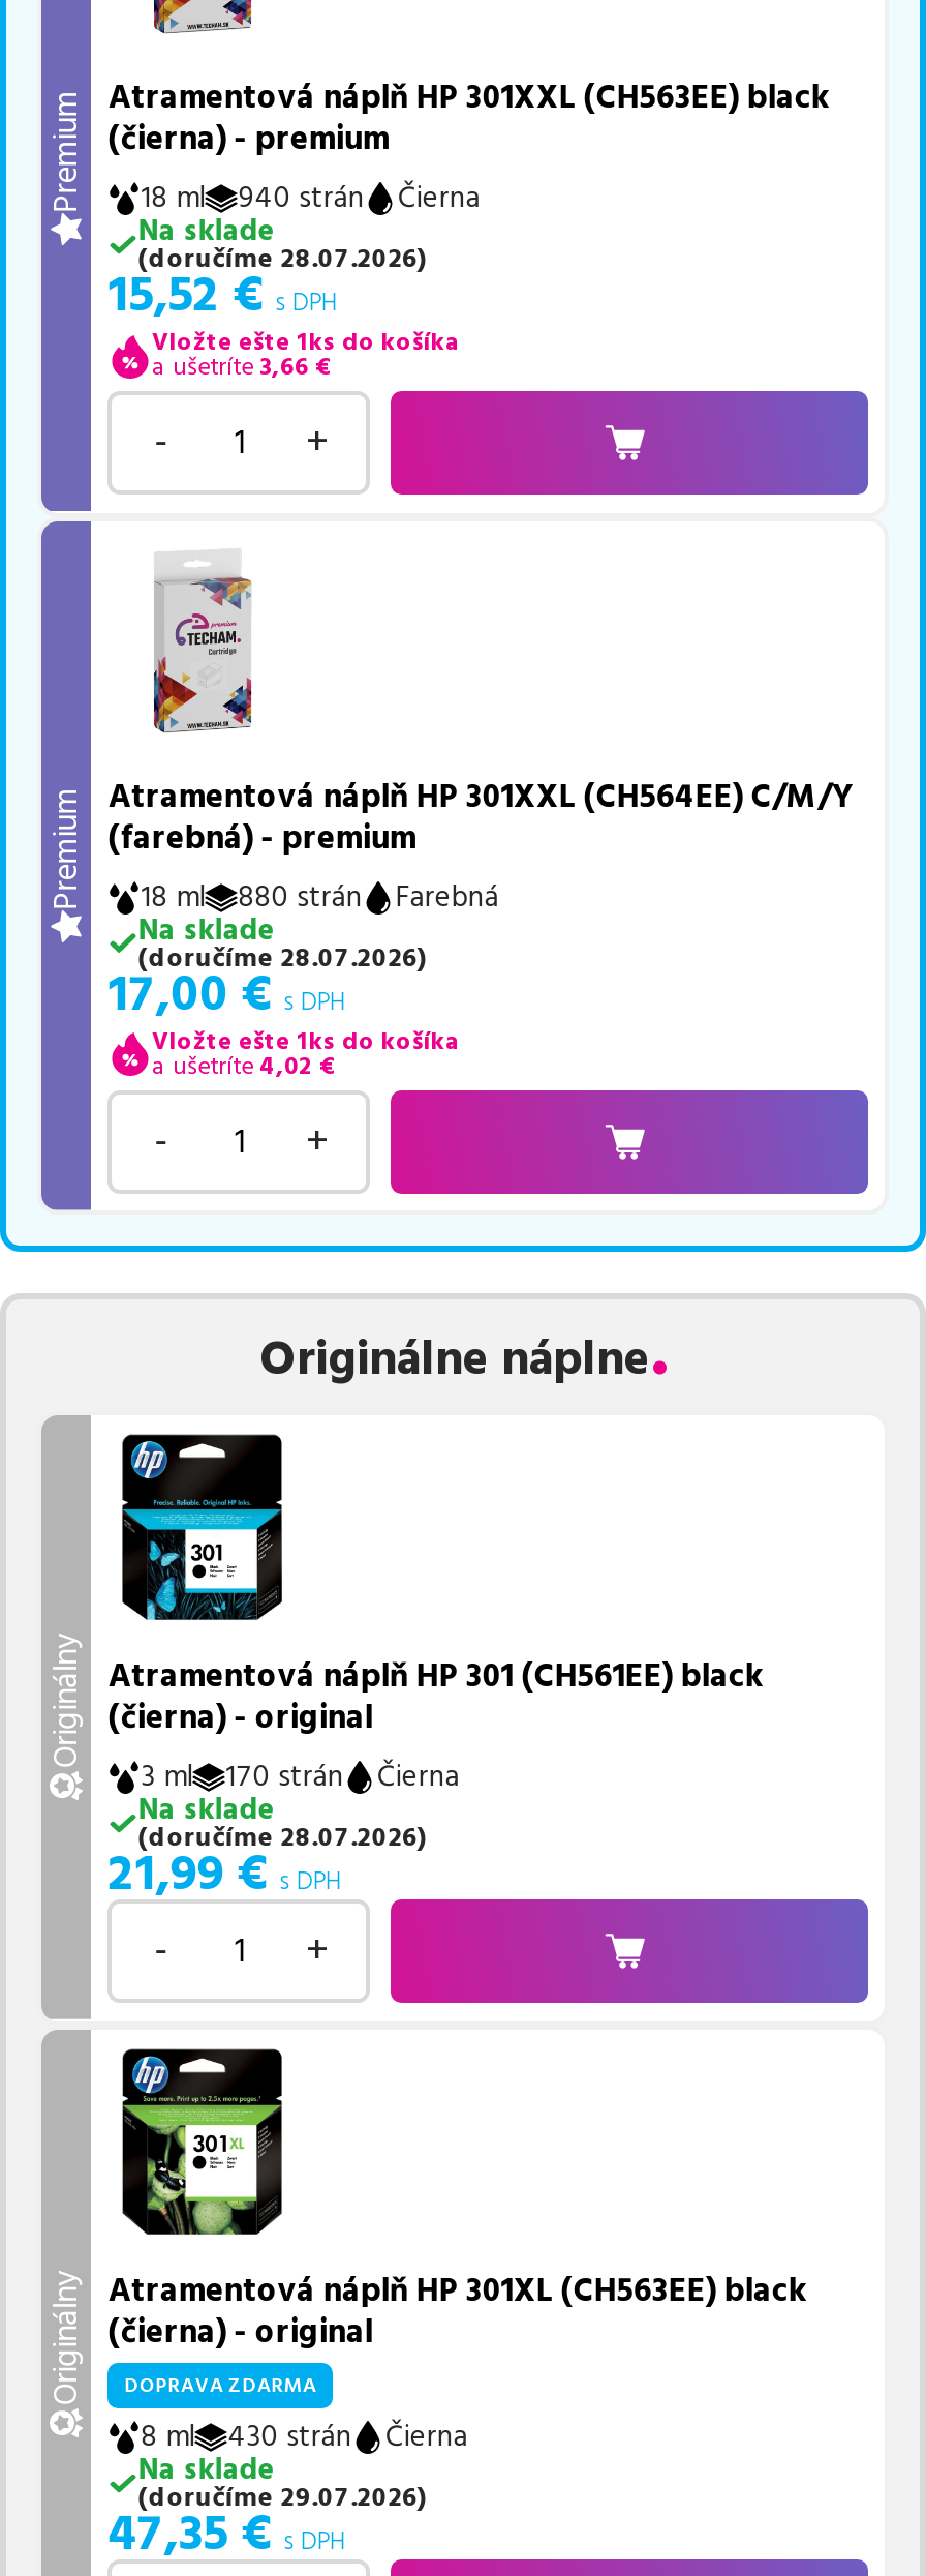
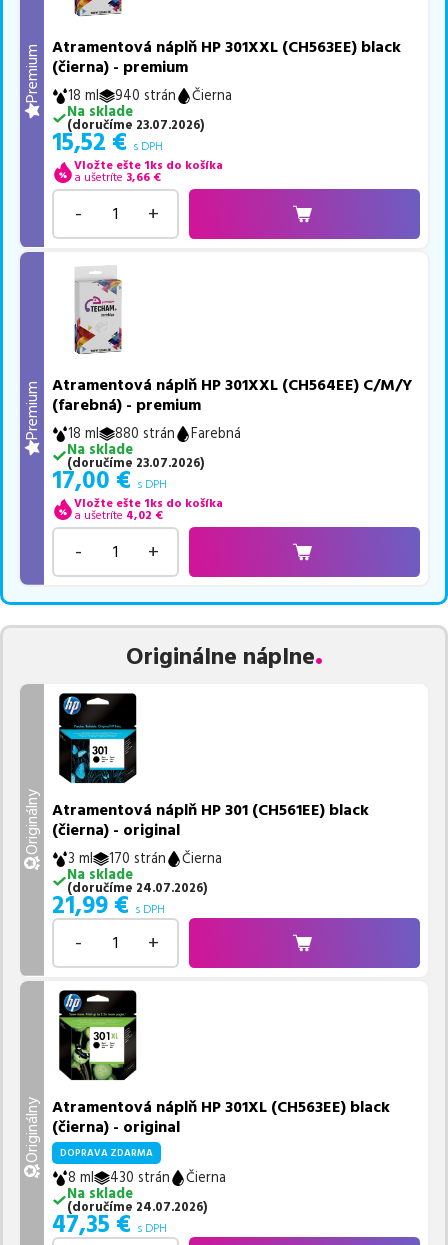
- (doručíme 28.07.2026)
+ (doručíme 23.07.2026)

- (doručíme 28.07.2026)
+ (doručíme 23.07.2026)

- (doručíme 28.07.2026)
+ (doručíme 24.07.2026)

- (doručíme 29.07.2026)
+ (doručíme 24.07.2026)
